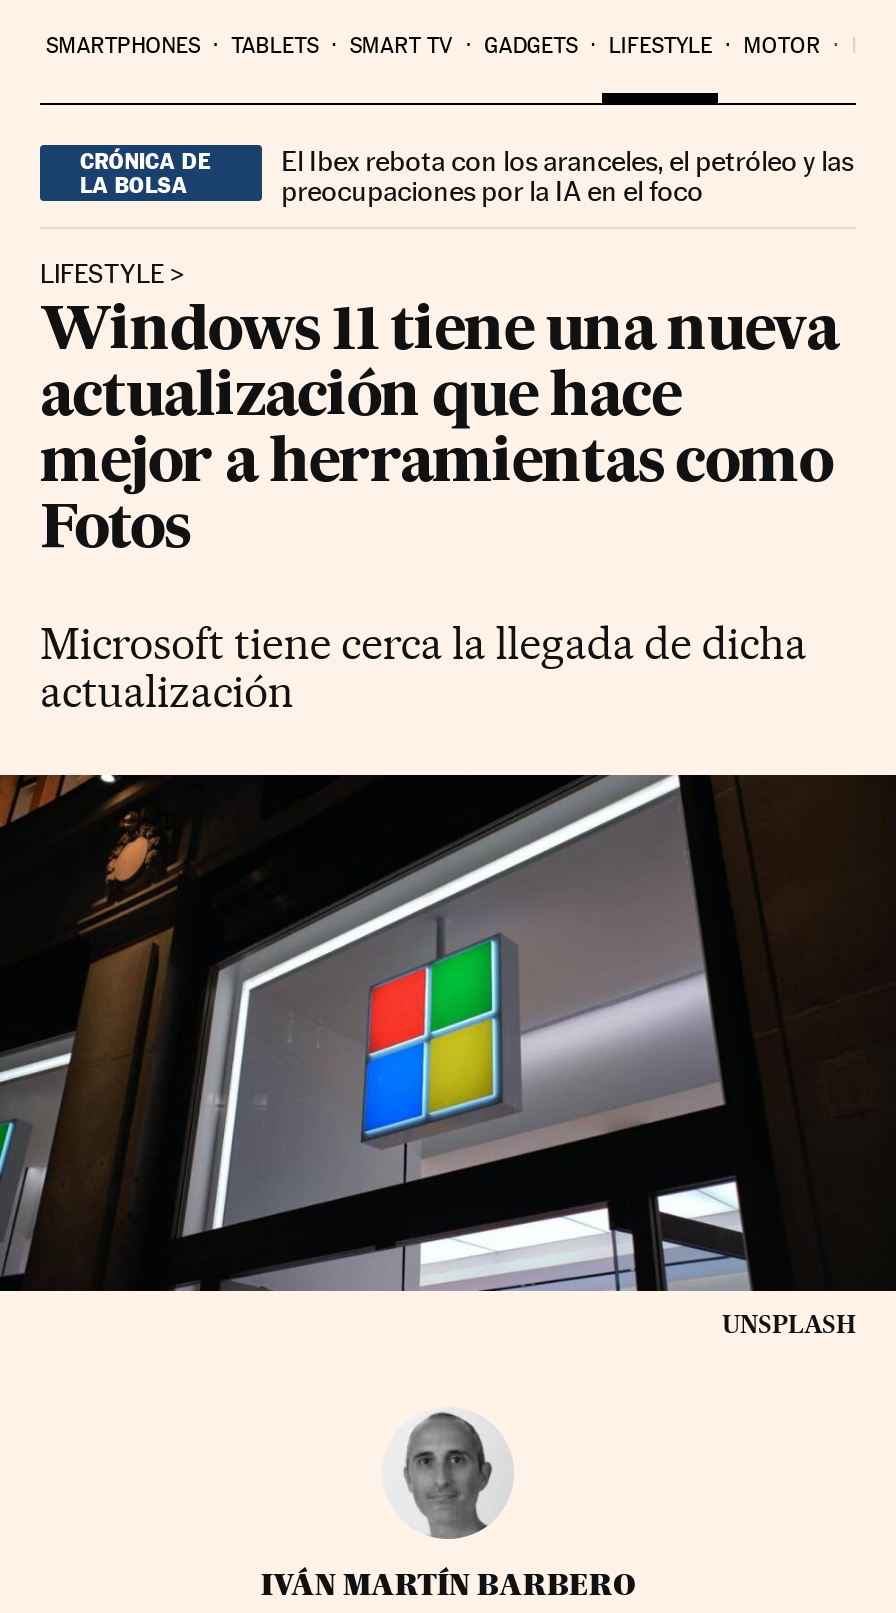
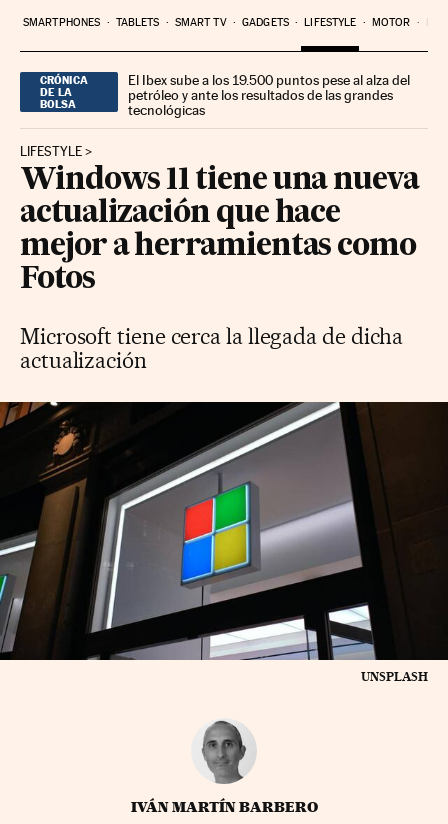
- El Ibex rebota con los aranceles, el petróleo y las
- preocupaciones por la IA en el foco
+ El Ibex sube a los 19.500 puntos pese al alza del
+ petróleo y ante los resultados de las grandes
+ tecnológicas
